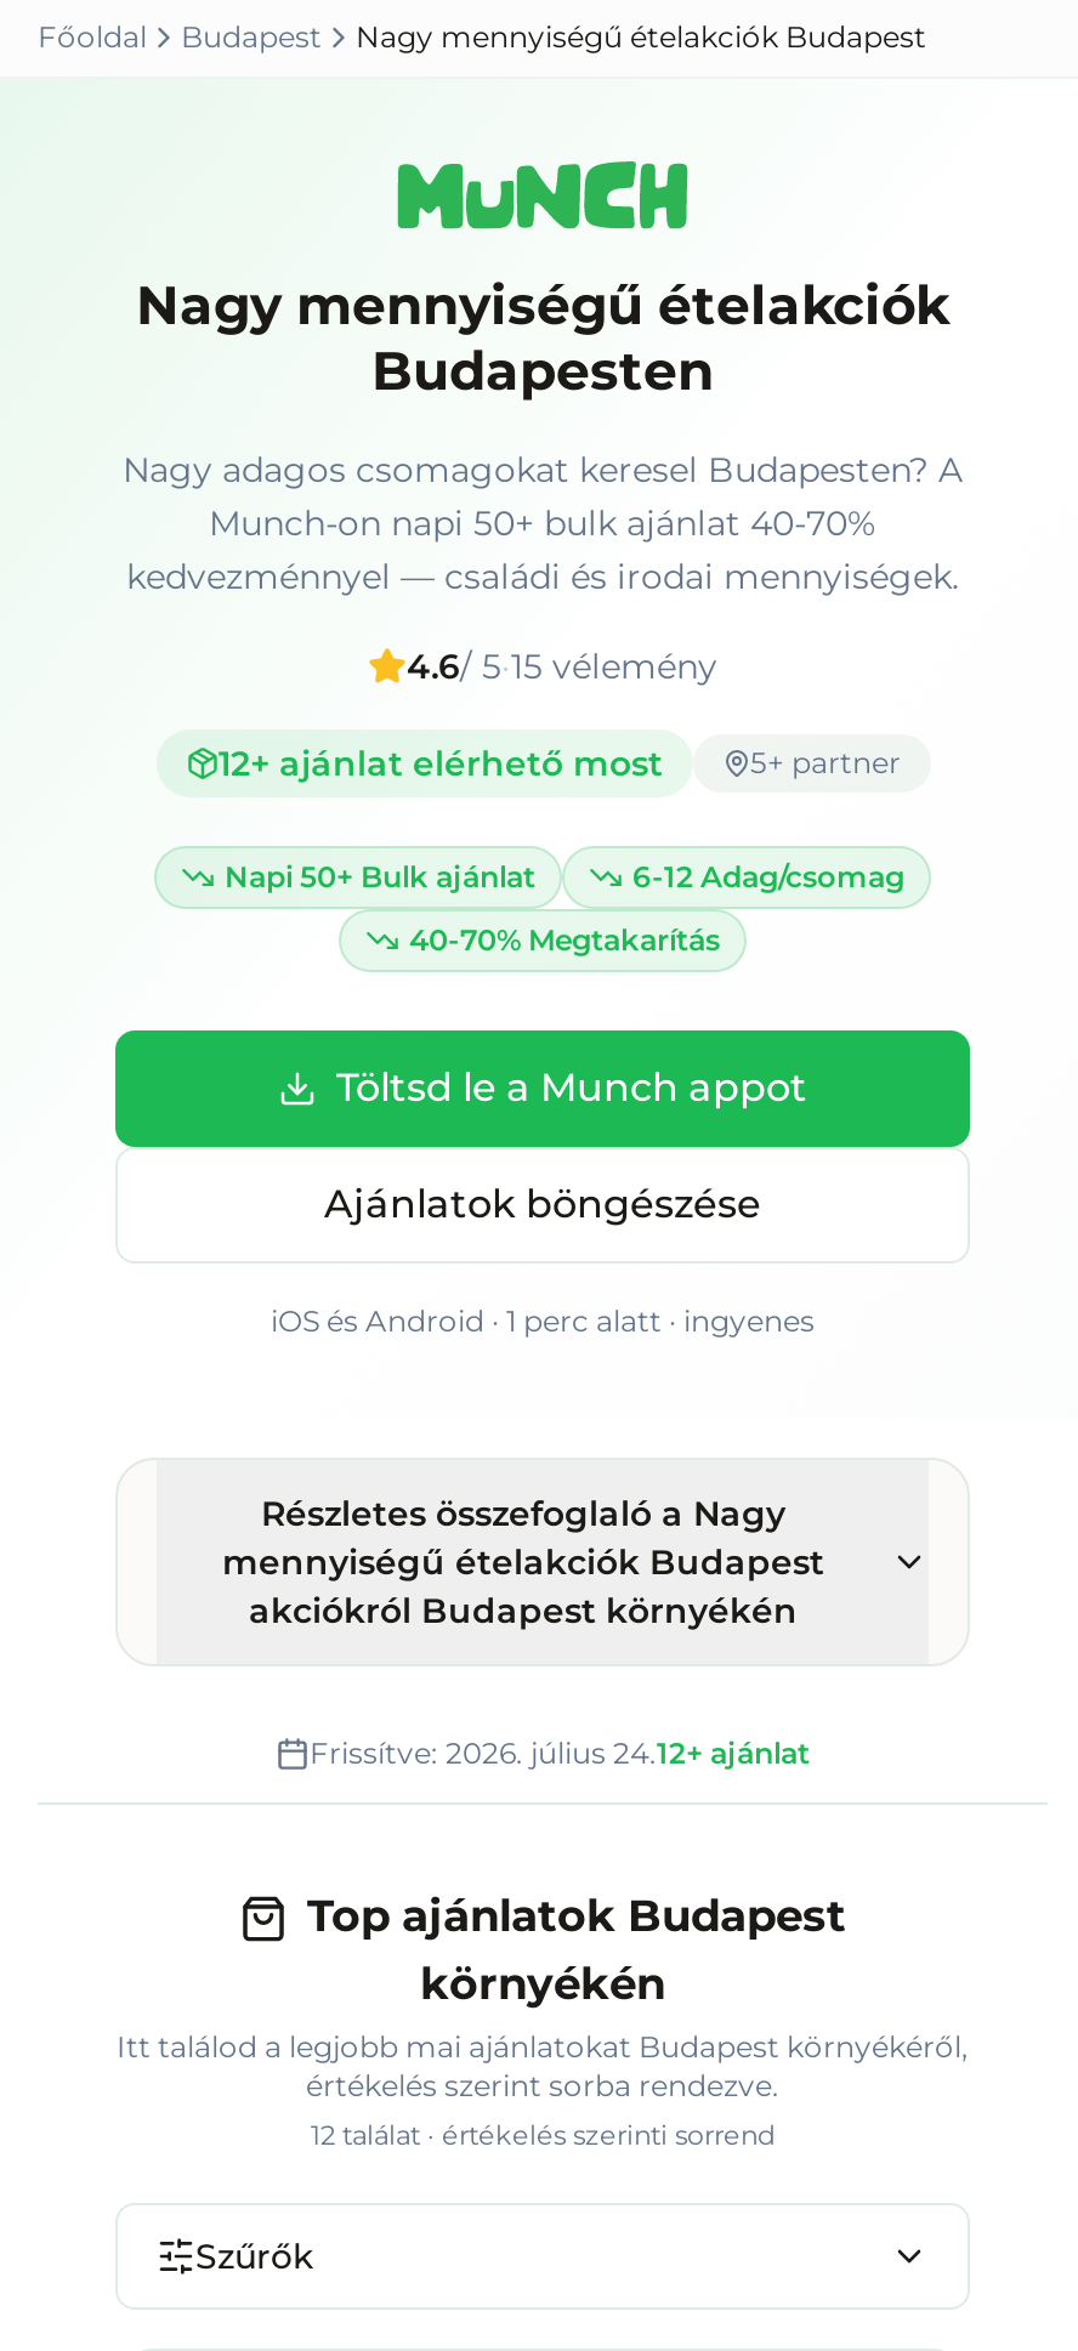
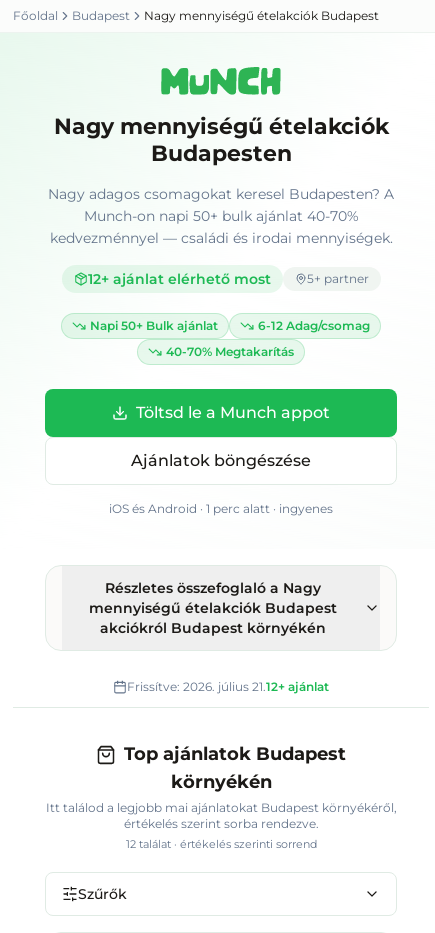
- 4.6/ 5 · 15 vélemény

- Frissítve: 2026. július 24.12+ ajánlat
+ Frissítve: 2026. július 21.12+ ajánlat
